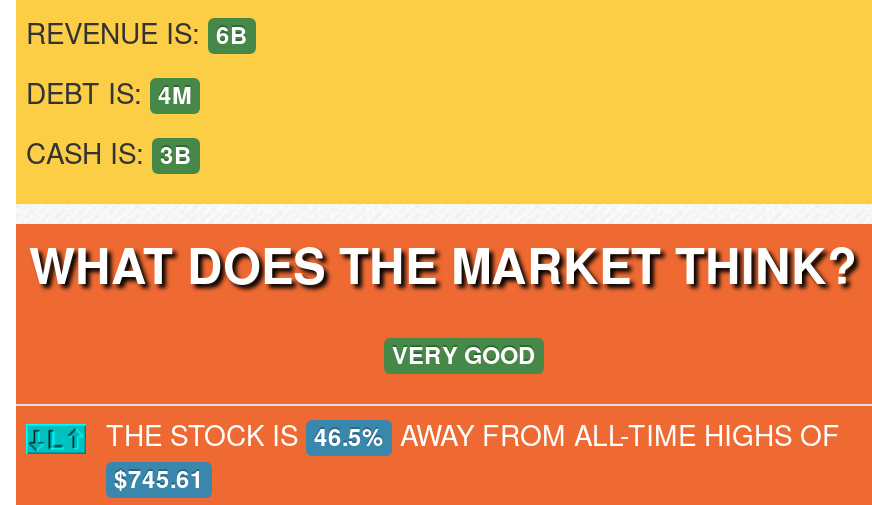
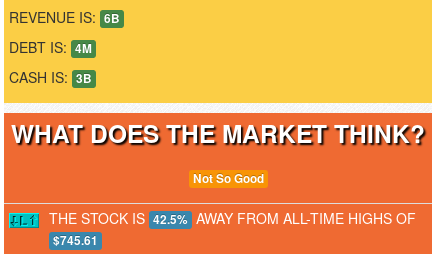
- VERY GOOD
+ Not So Good

- THE STOCK IS 46.5% AWAY FROM ALL-TIME HIGHS OF
+ THE STOCK IS 42.5% AWAY FROM ALL-TIME HIGHS OF
